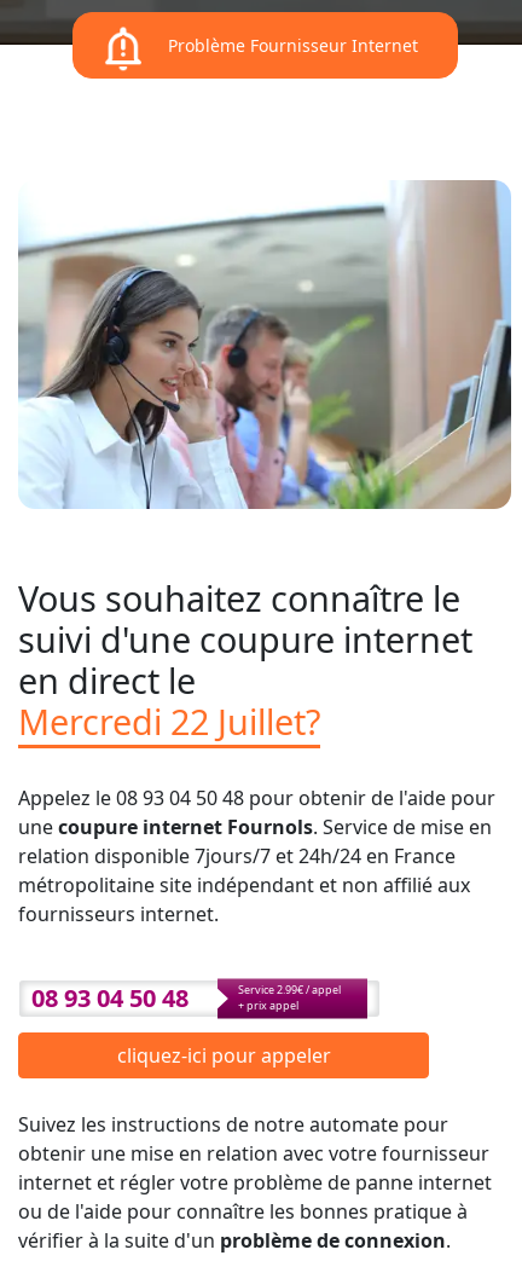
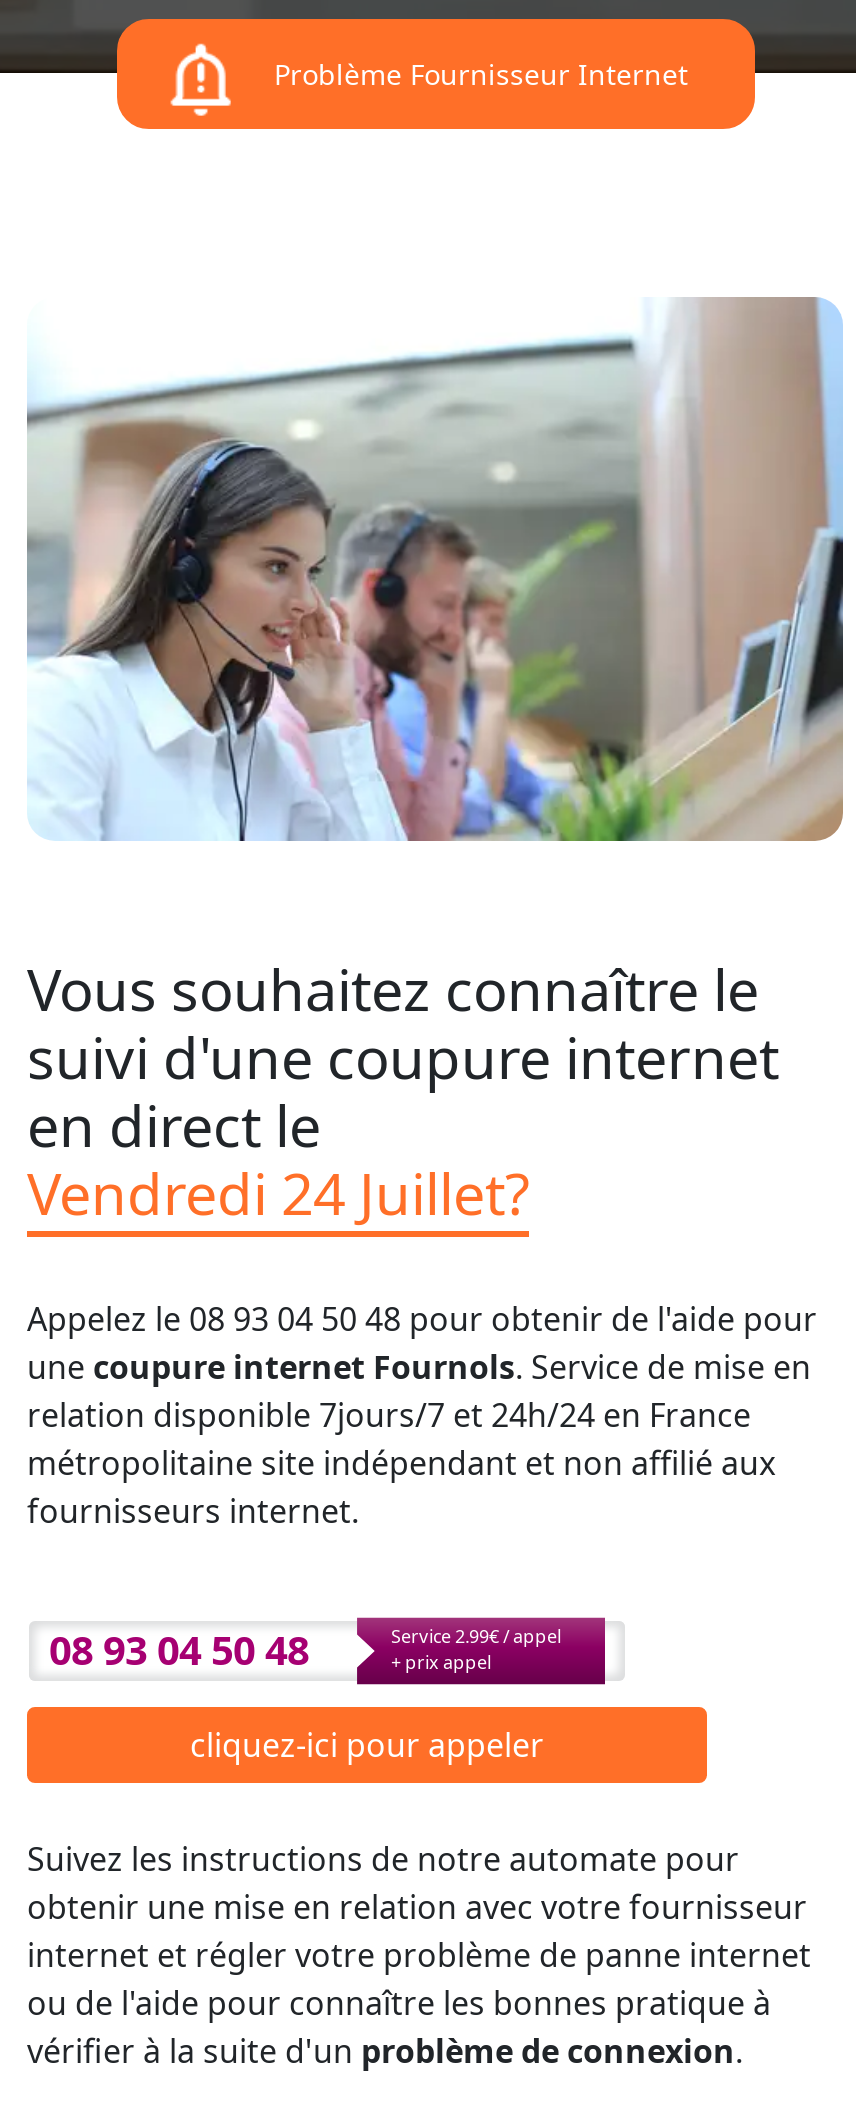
- Mercredi 22 Juillet?
+ Vendredi 24 Juillet?
